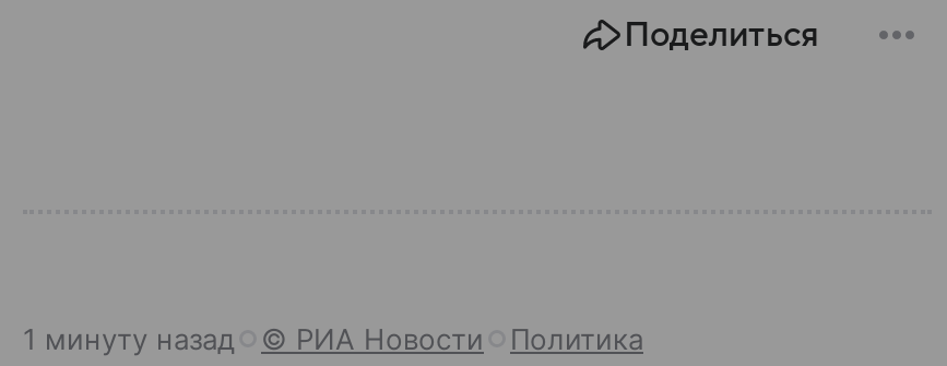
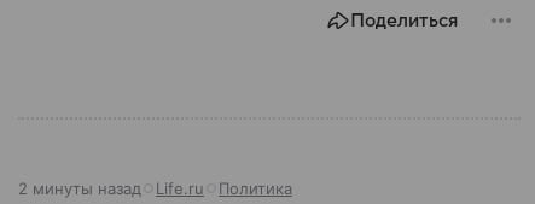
- 1 минуту назад
- © РИА Новости
+ 2 минуты назад
+ Life.ru
